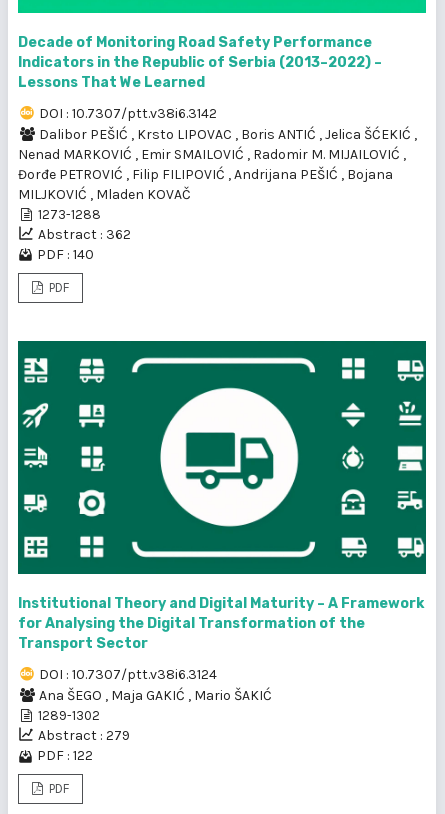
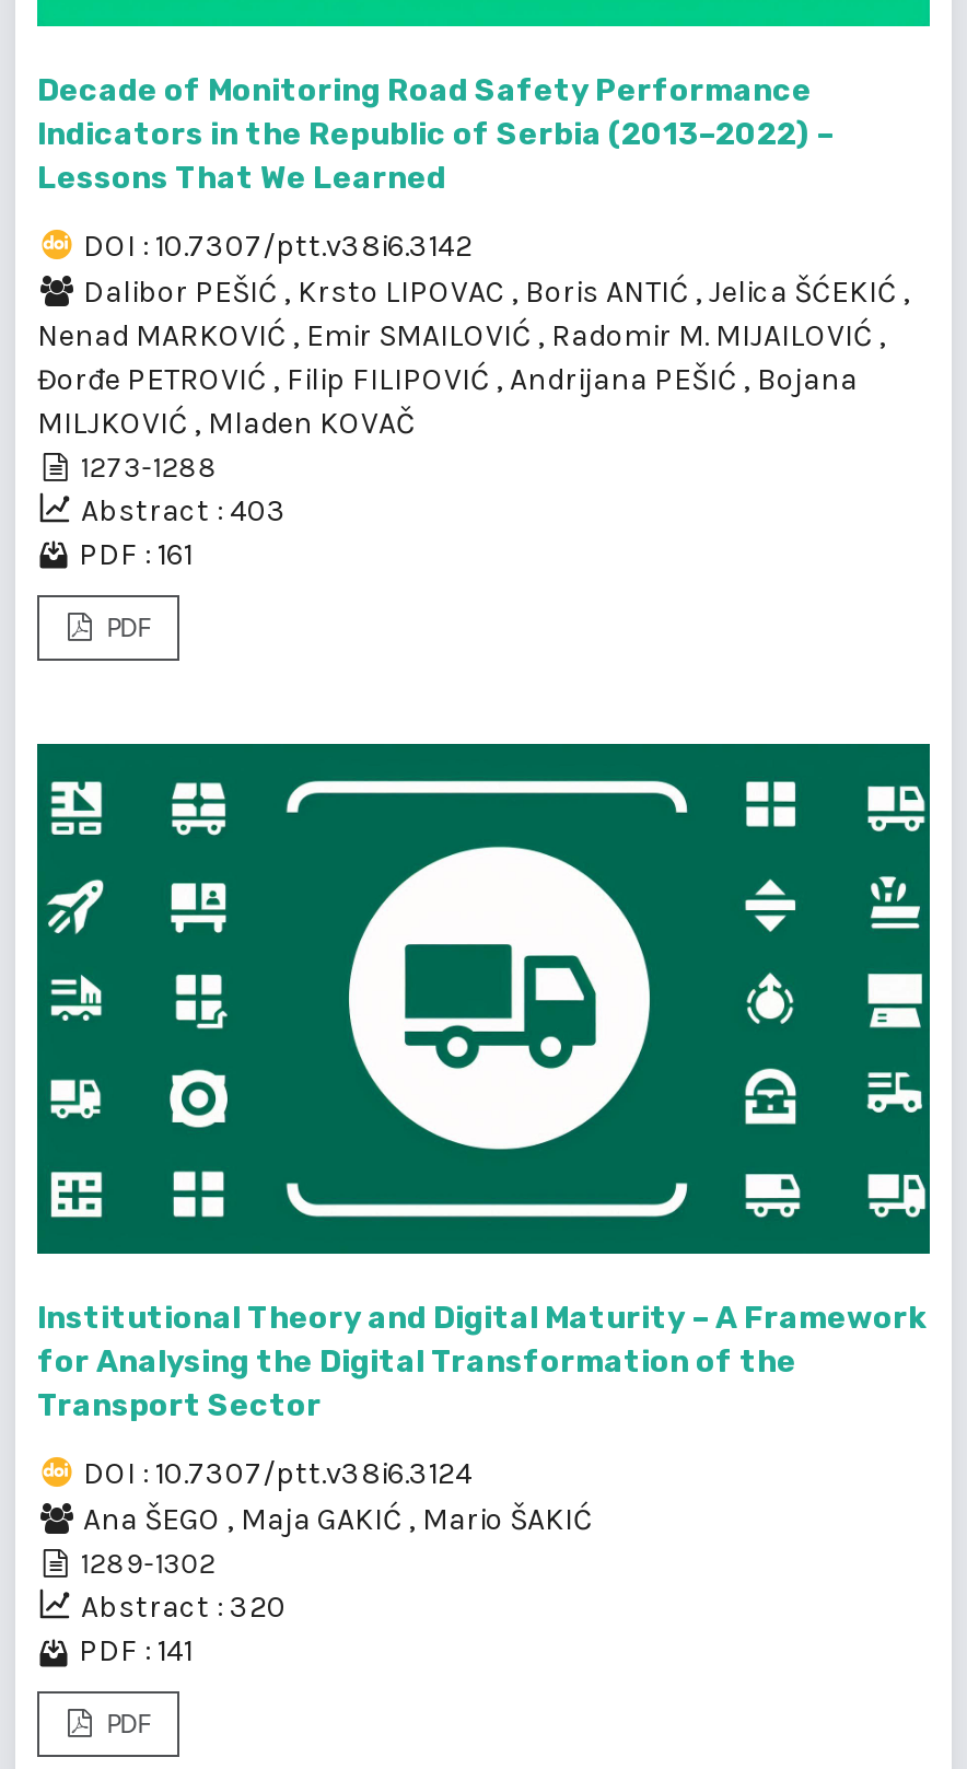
- Abstract : 362
+ Abstract : 403

- PDF : 140
+ PDF : 161

- Abstract : 279
+ Abstract : 320

- PDF : 122
+ PDF : 141
